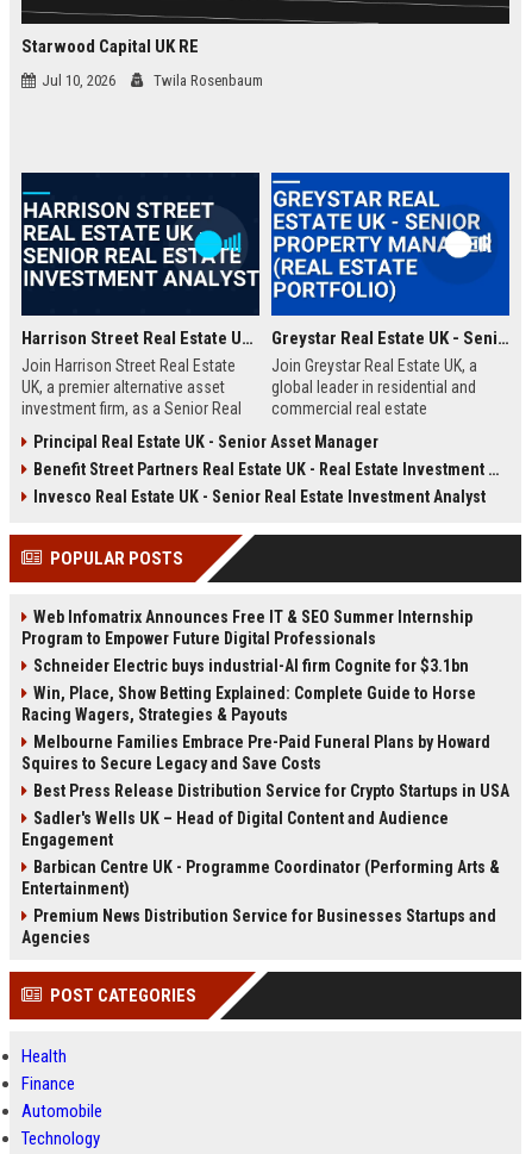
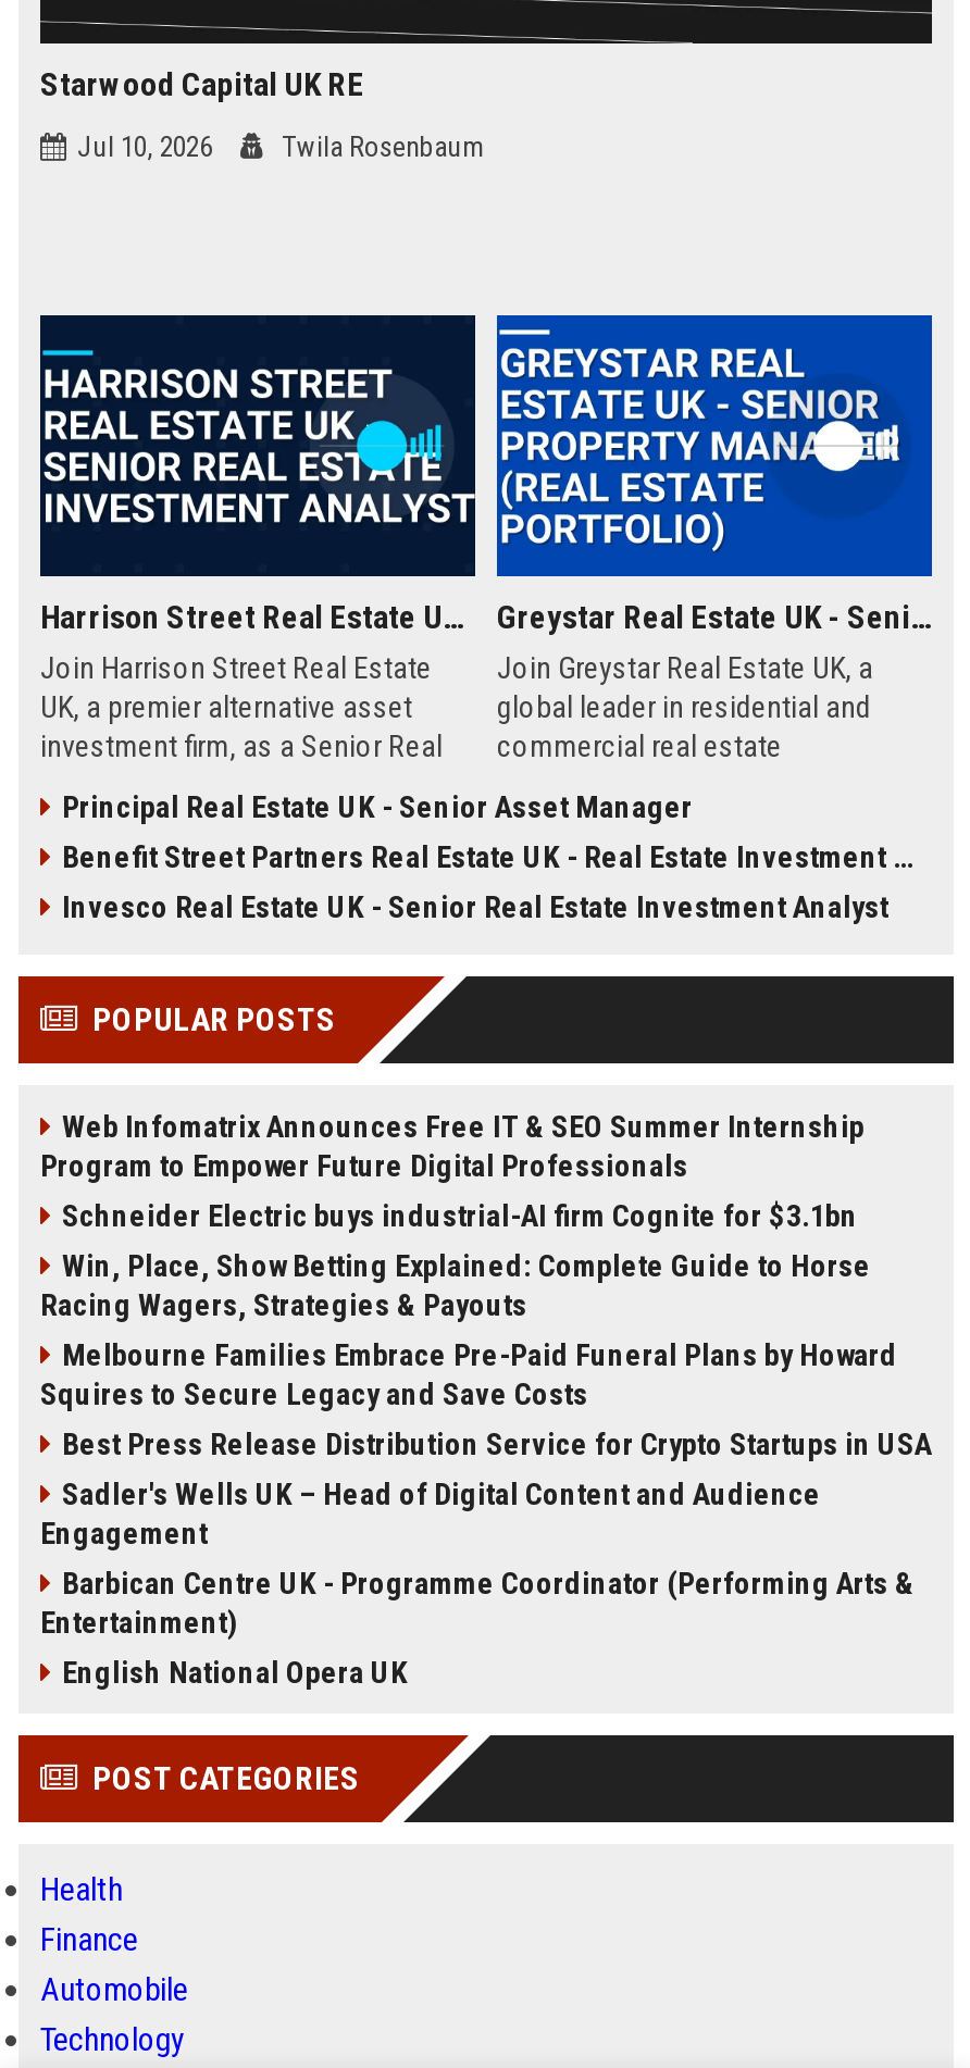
- Premium News Distribution Service for Businesses Startups and
- Agencies
+ English National Opera UK
